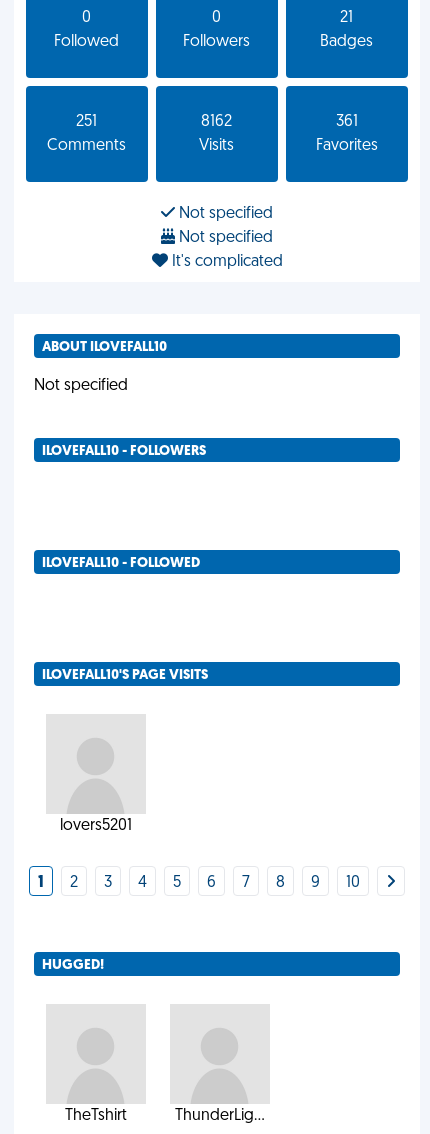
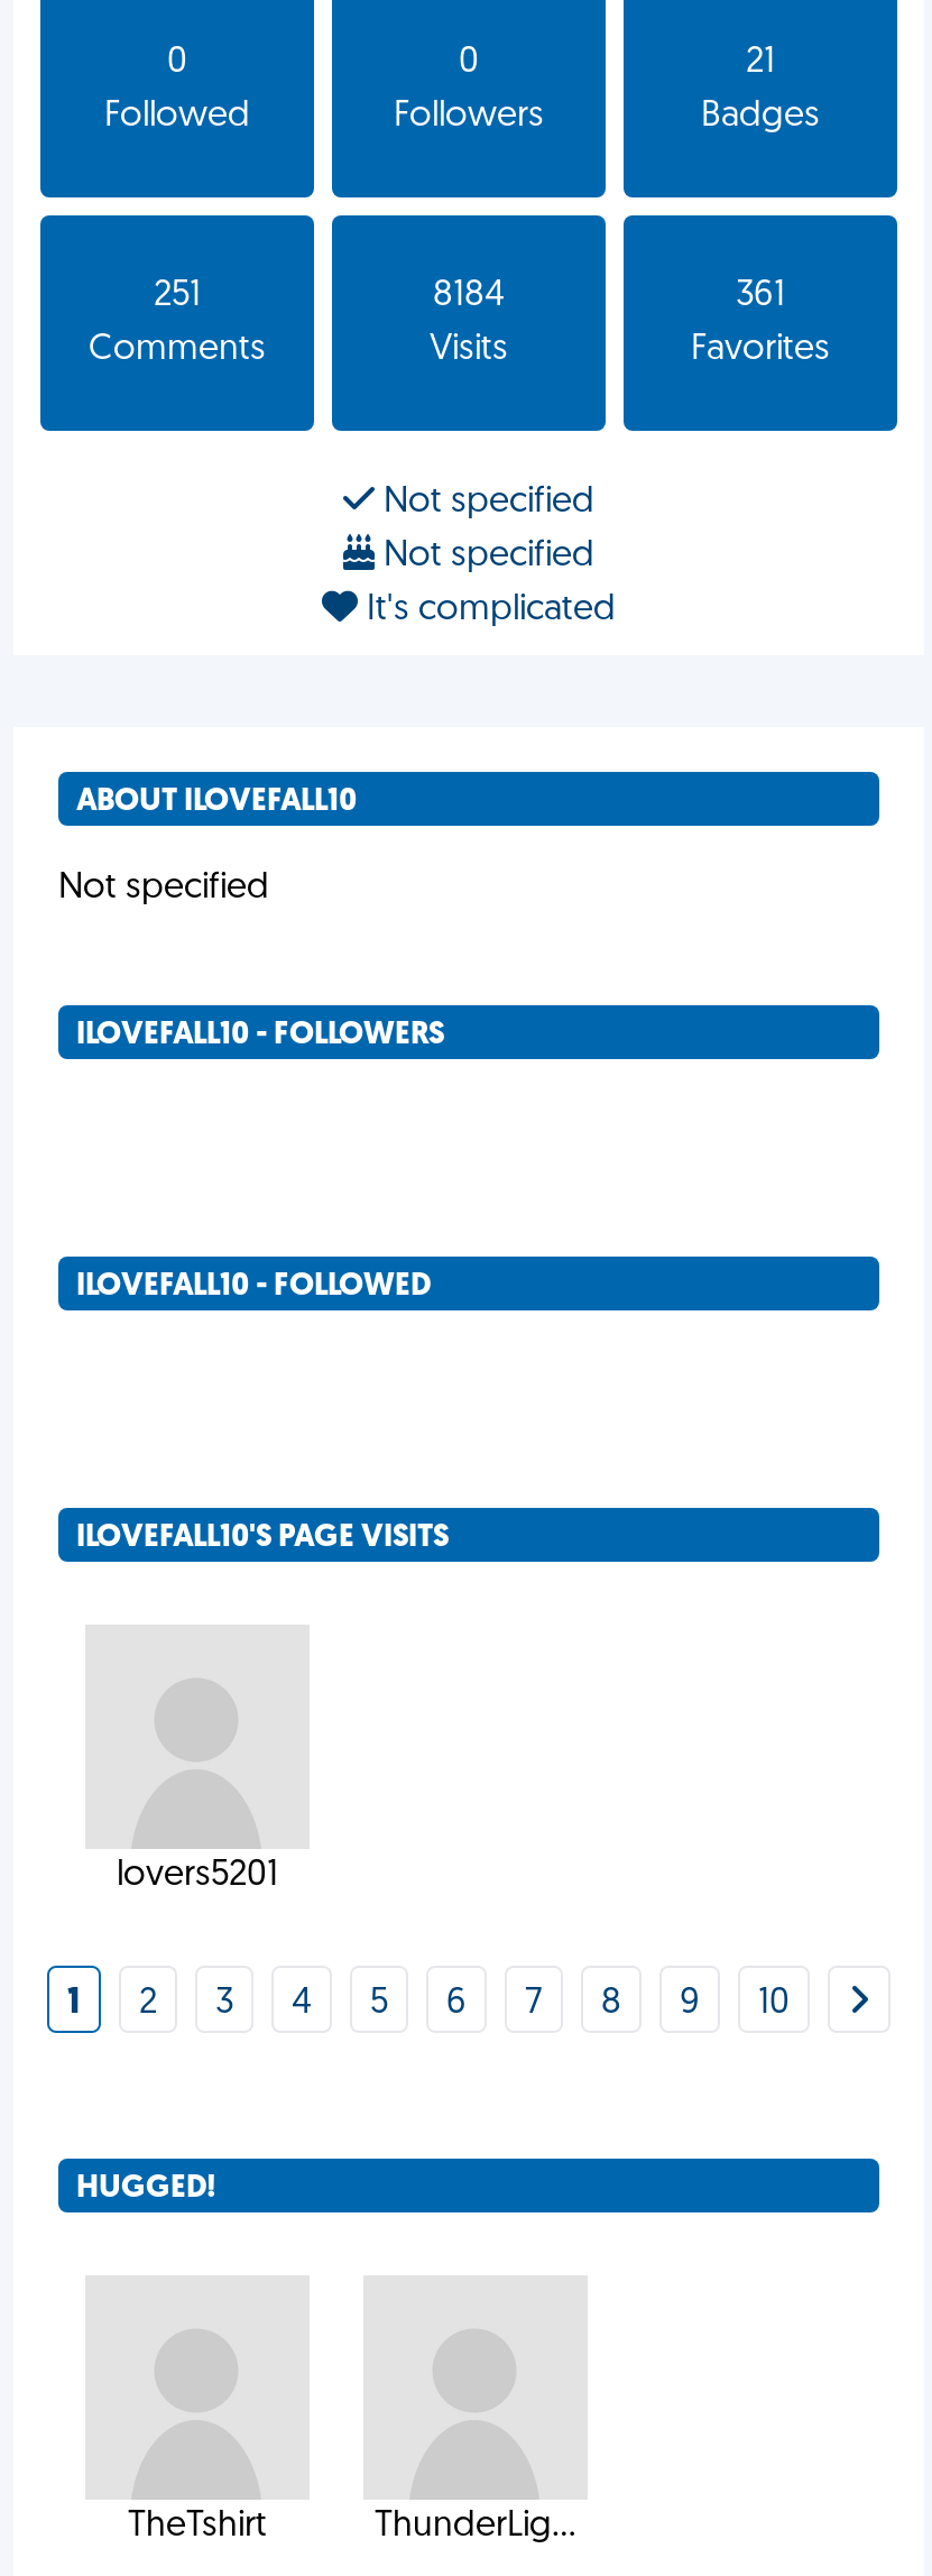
- 8162
+ 8184
